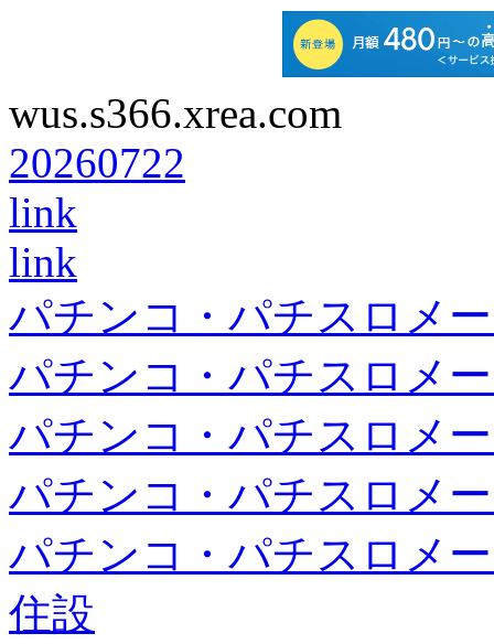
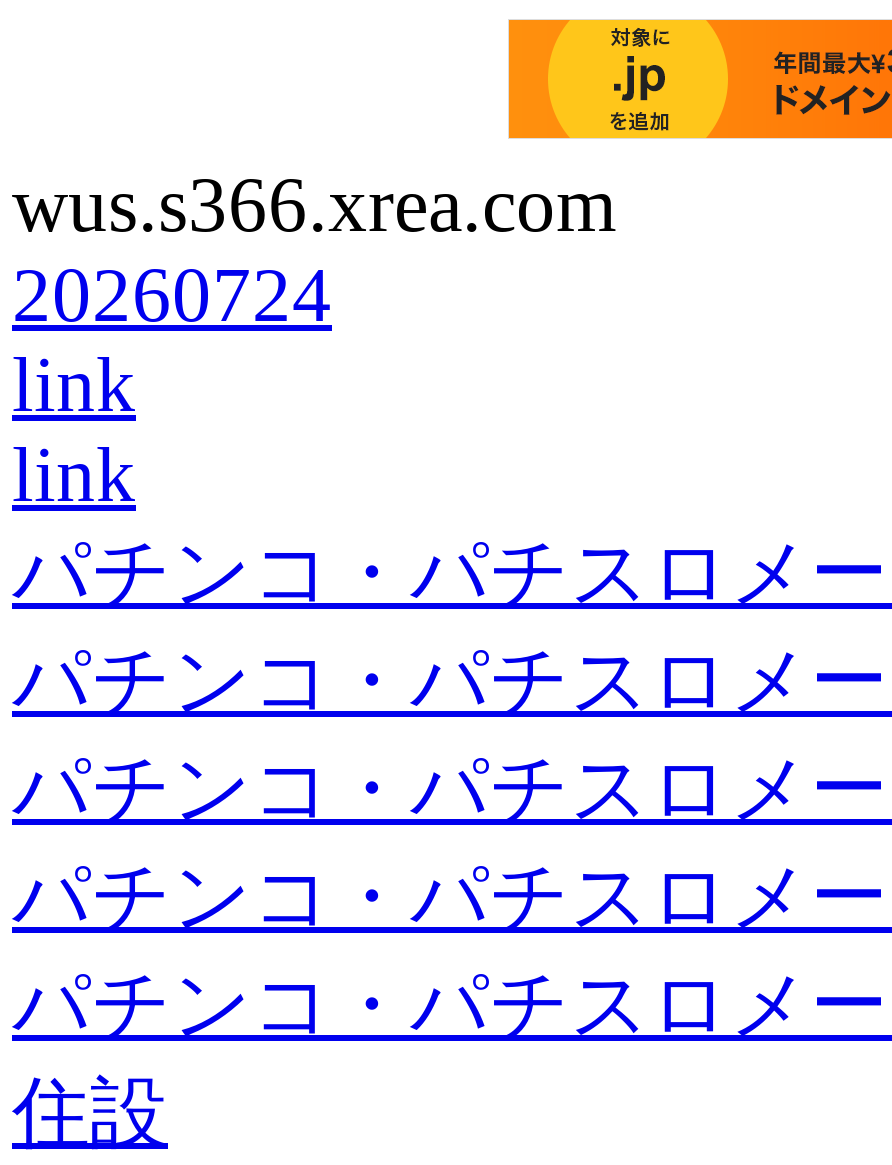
- [image]
+ [image]

- 20260722
+ 20260724
